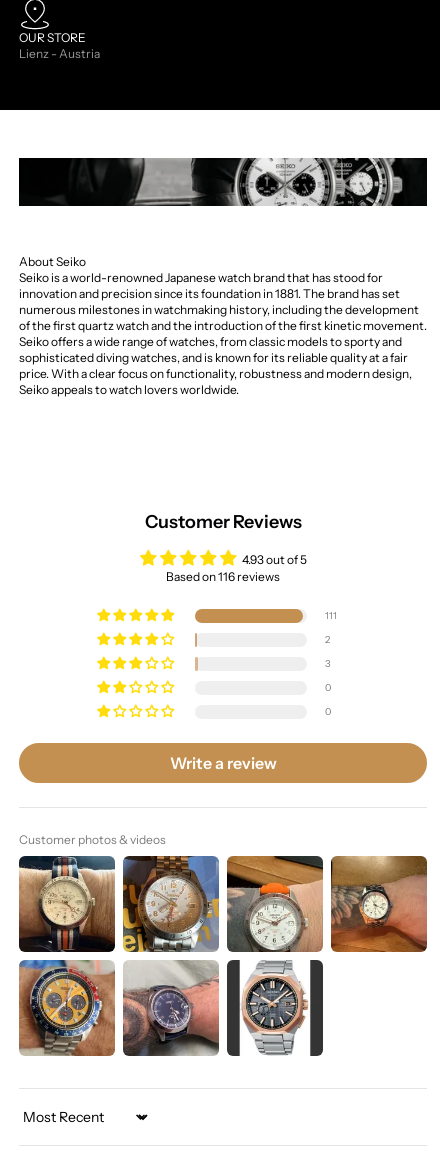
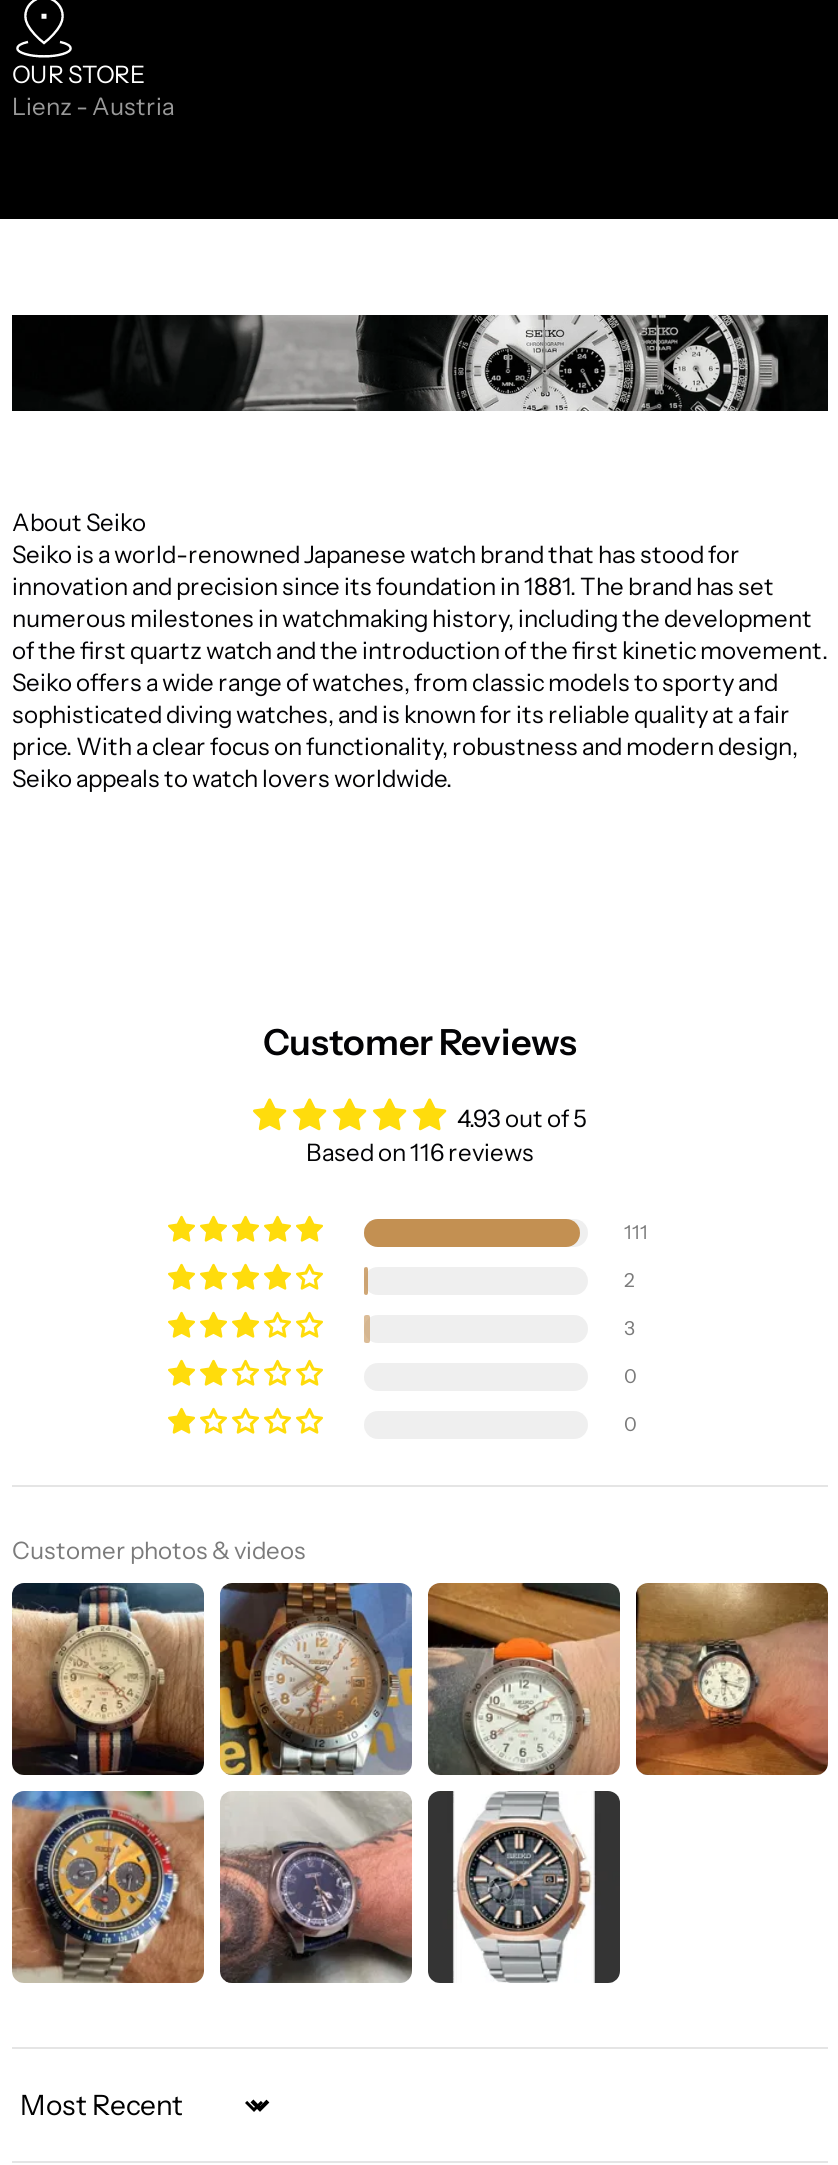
- Write a review
